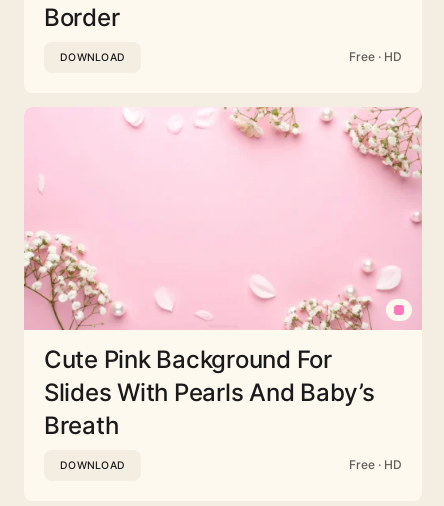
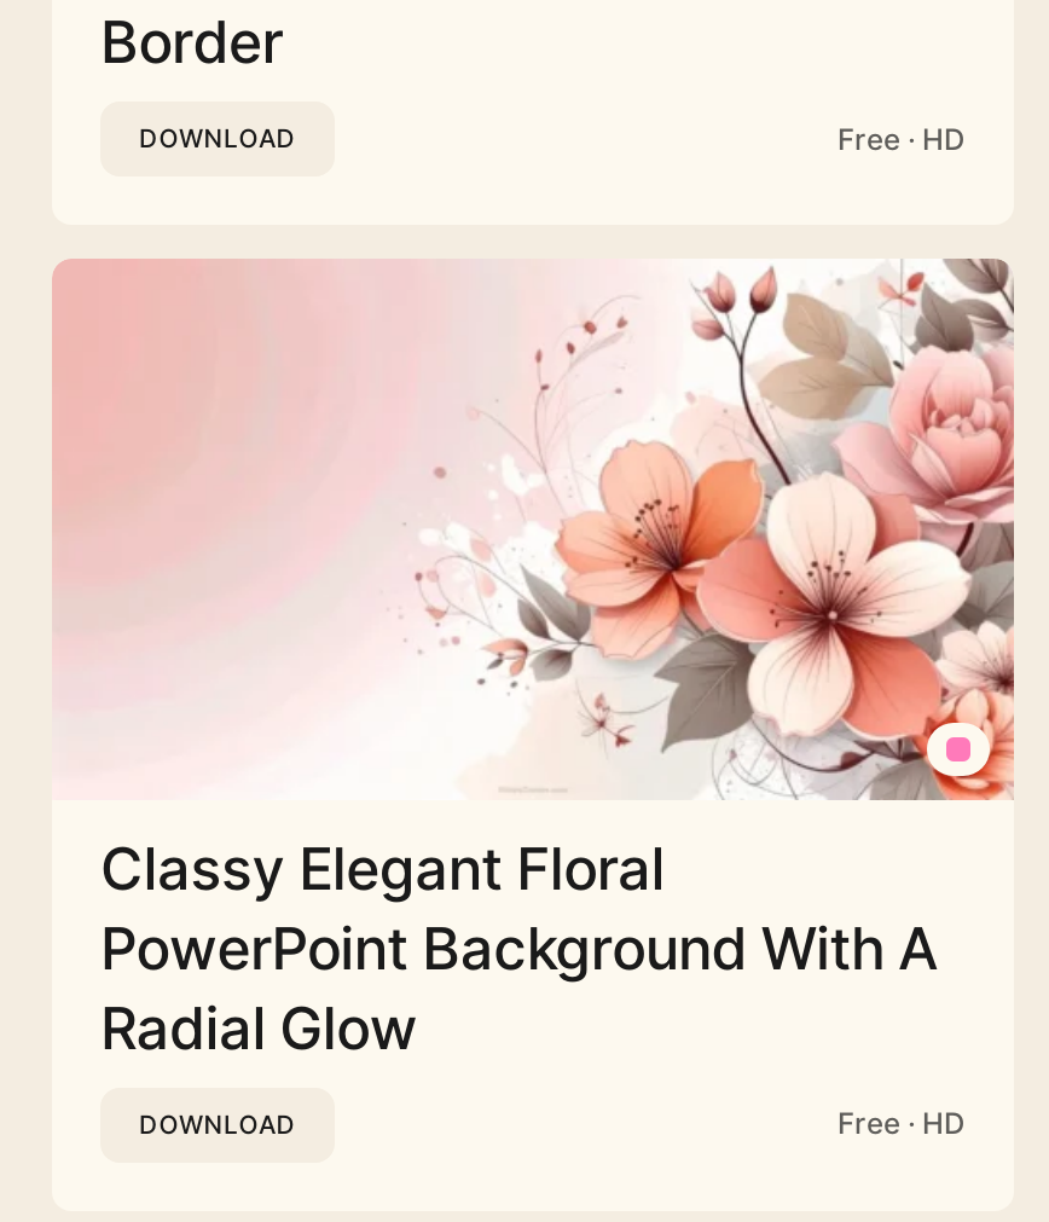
- [image]
- Cute Pink Background For
- Slides With Pearls And Baby’s
- Breath
+ [image]
+ Classy Elegant Floral
+ PowerPoint Background With A
+ Radial Glow
